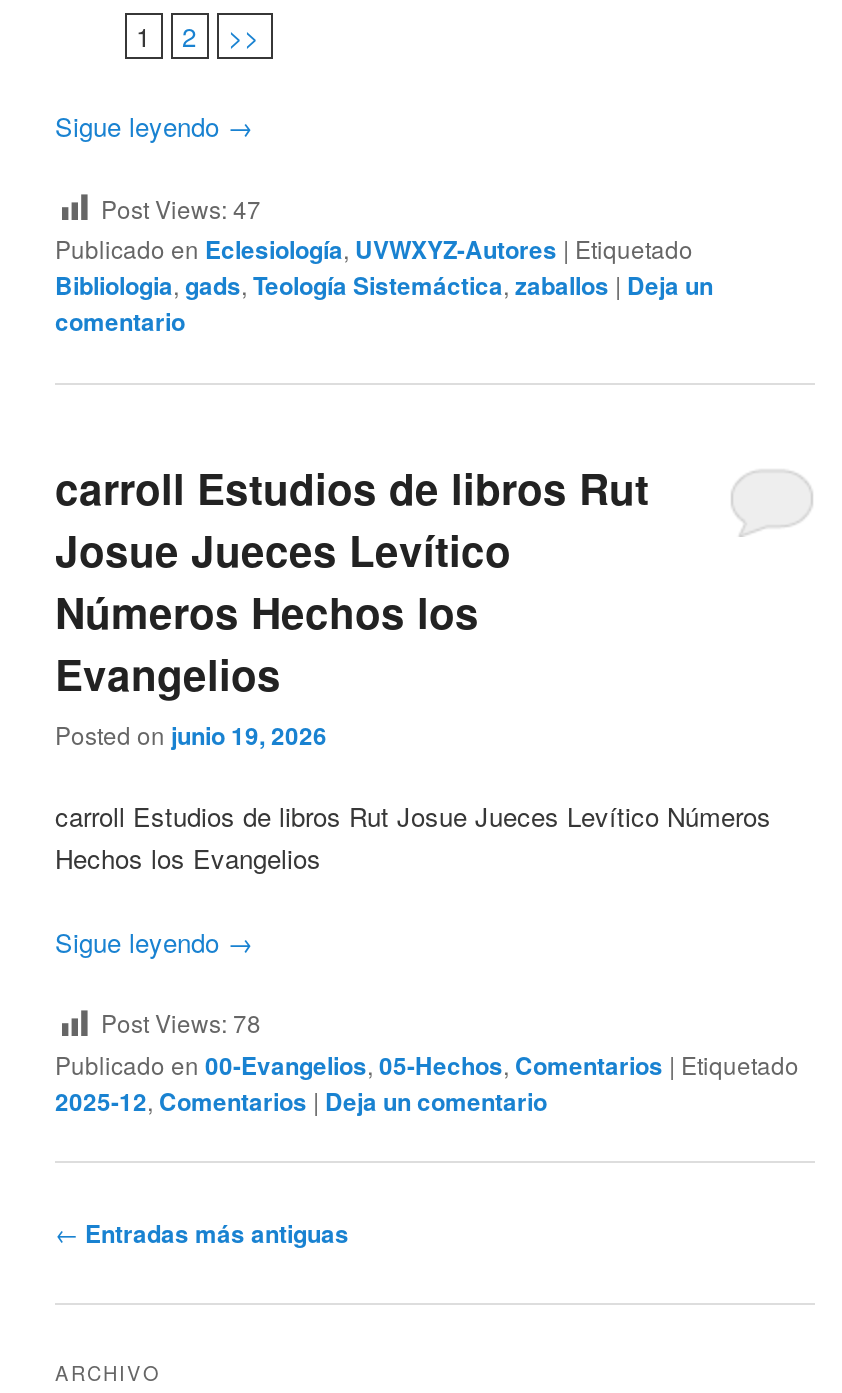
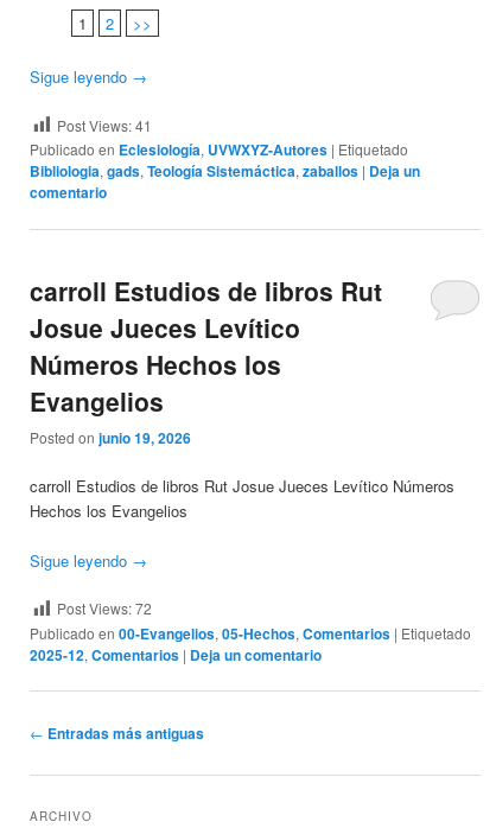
- Post Views: 47
+ Post Views: 41

- Post Views: 78
+ Post Views: 72
